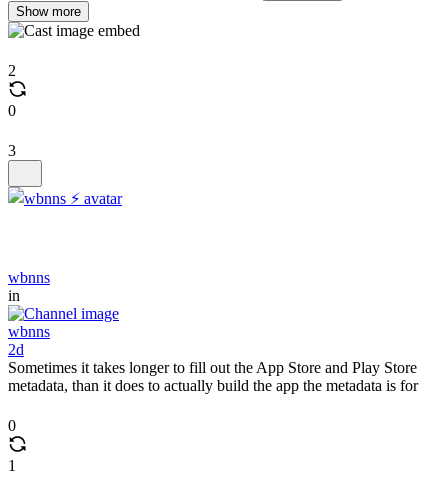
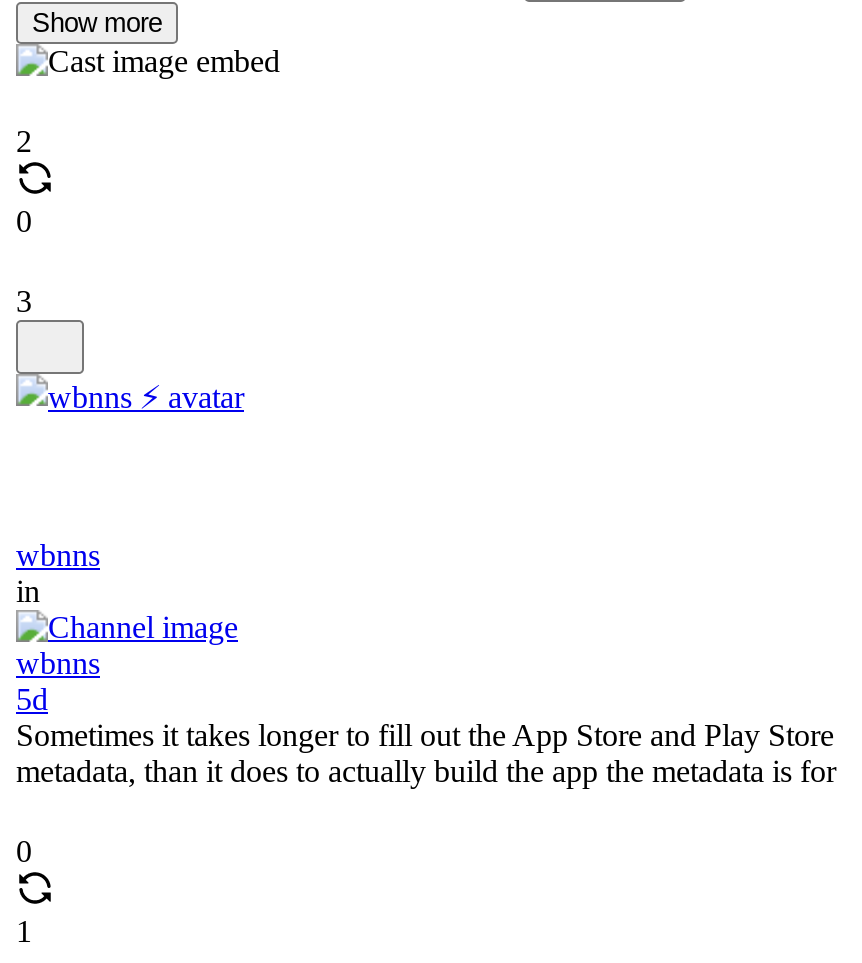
- 2d
+ 5d
